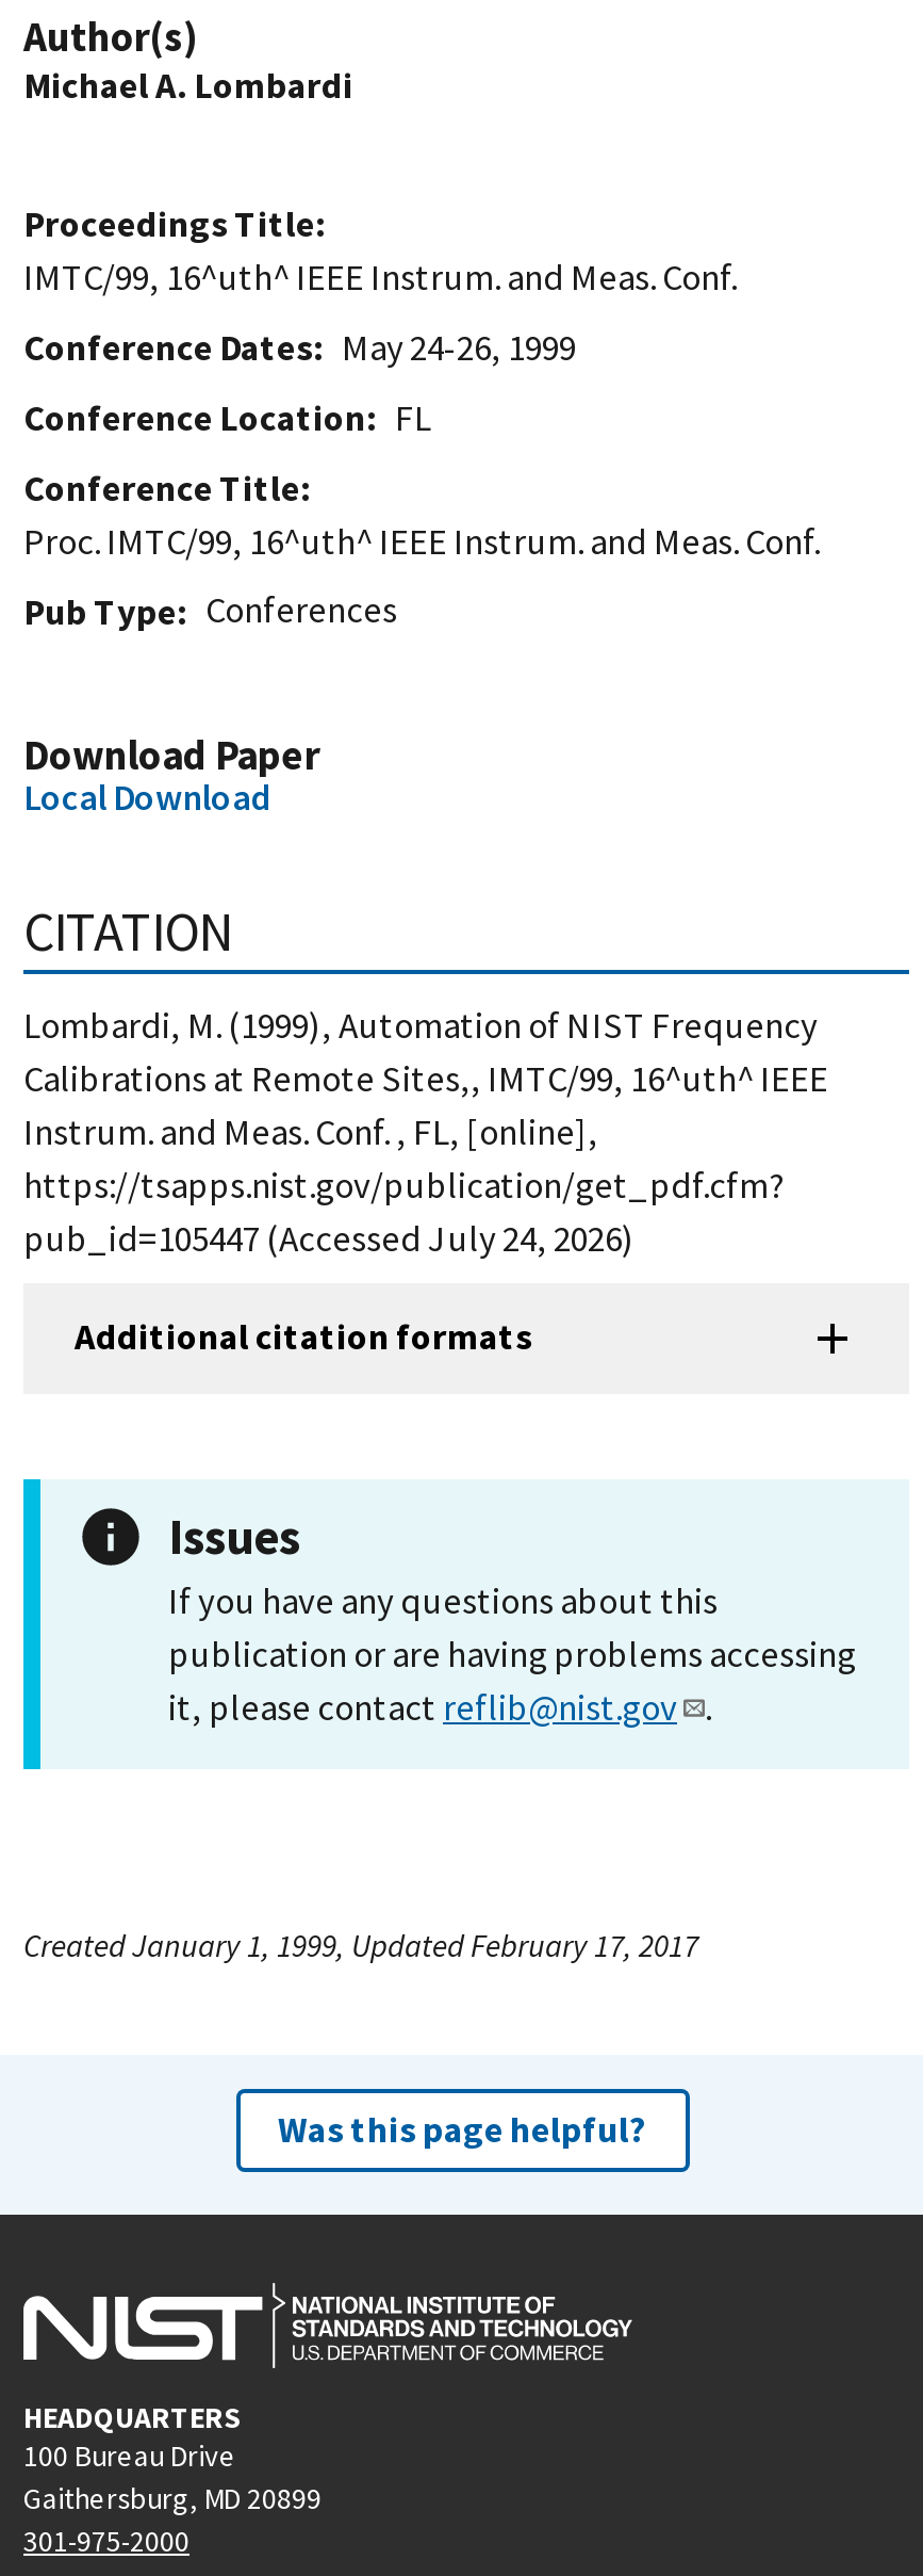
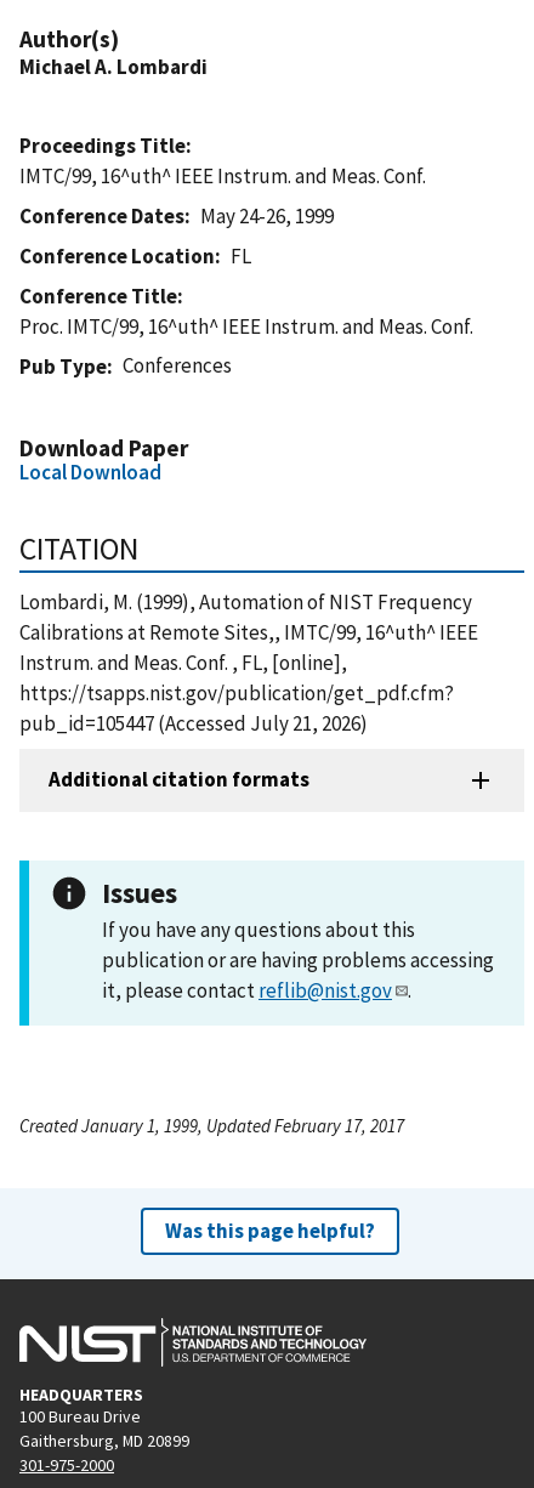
- pub_id=105447 (Accessed July 24, 2026)
+ pub_id=105447 (Accessed July 21, 2026)
